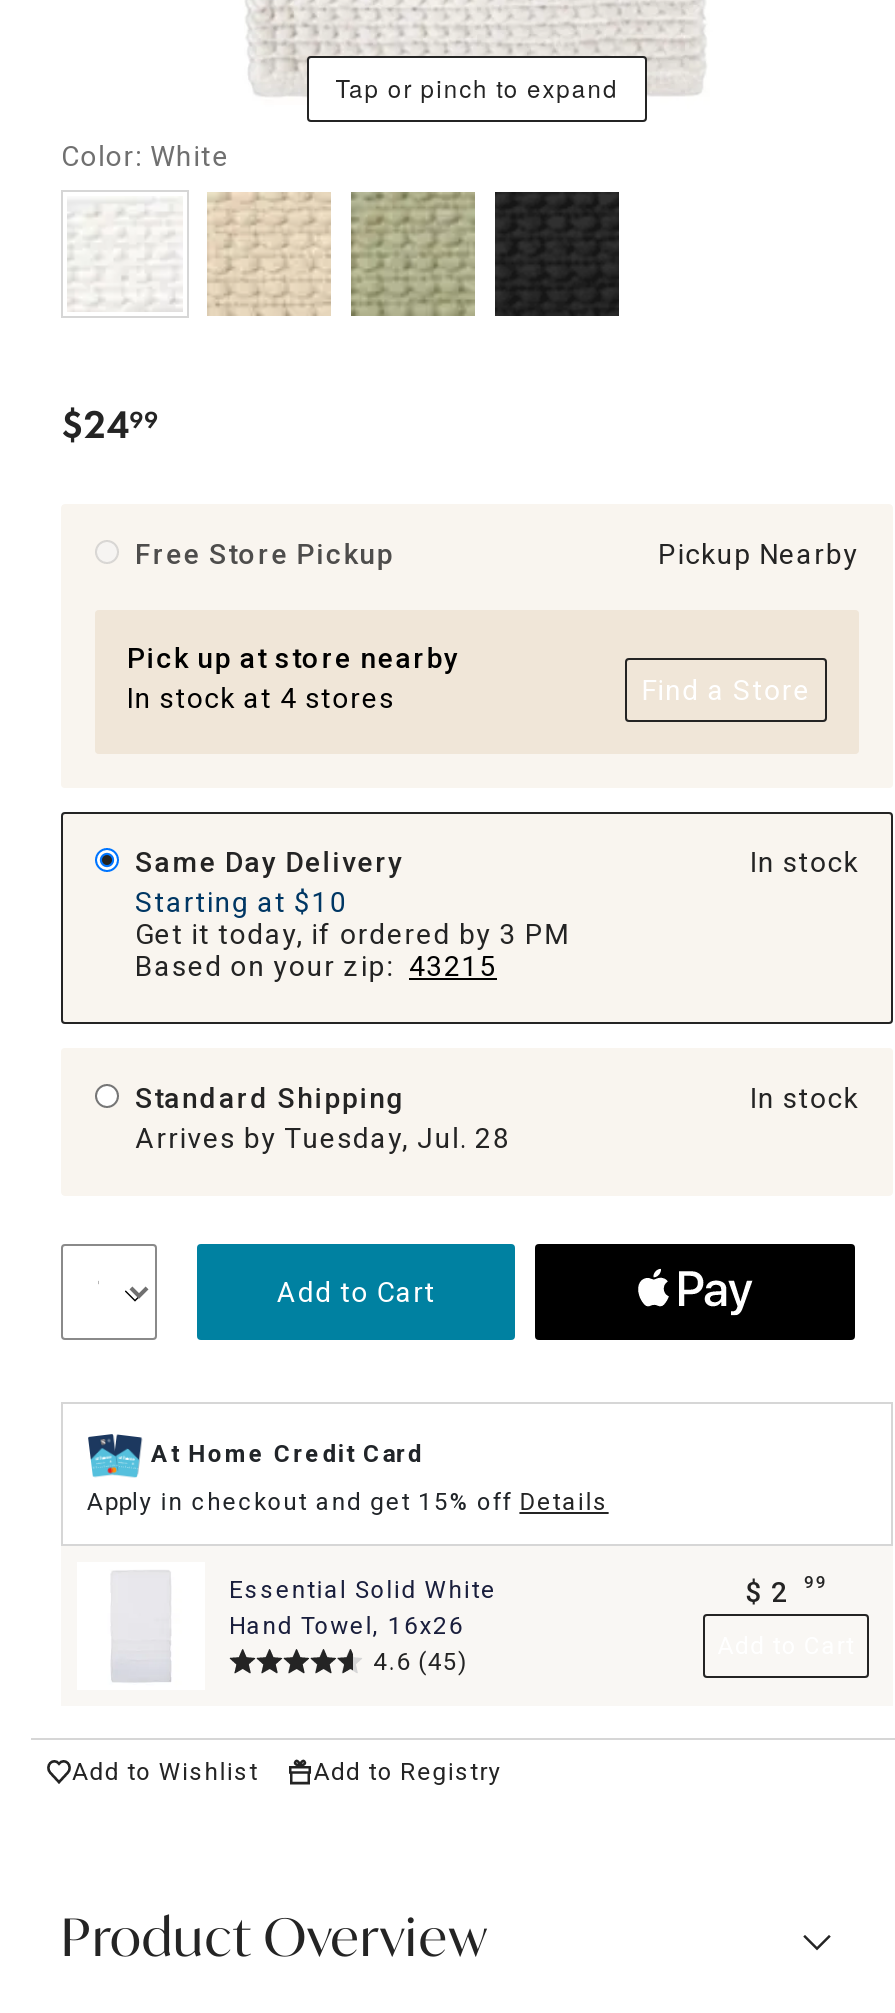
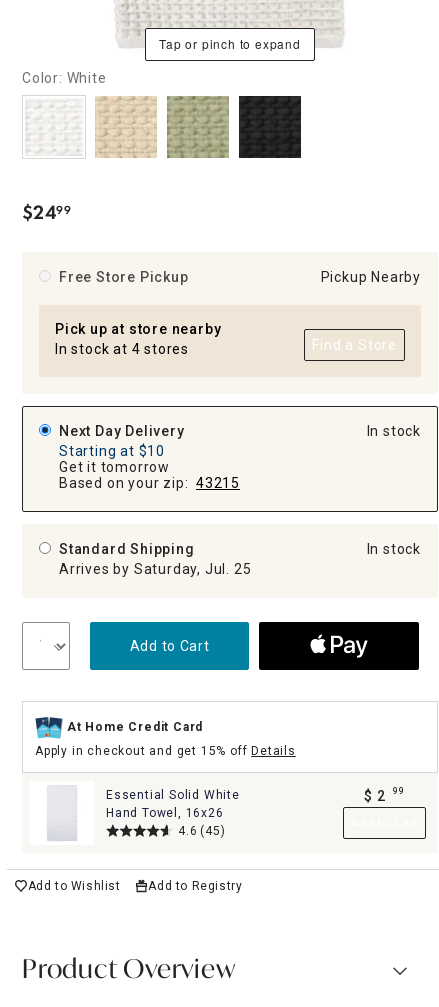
- Same Day Delivery
+ Next Day Delivery

- Get it today, if ordered by 3 PM
+ Get it tomorrow

- Arrives by Tuesday, Jul. 28
+ Arrives by Saturday, Jul. 25
